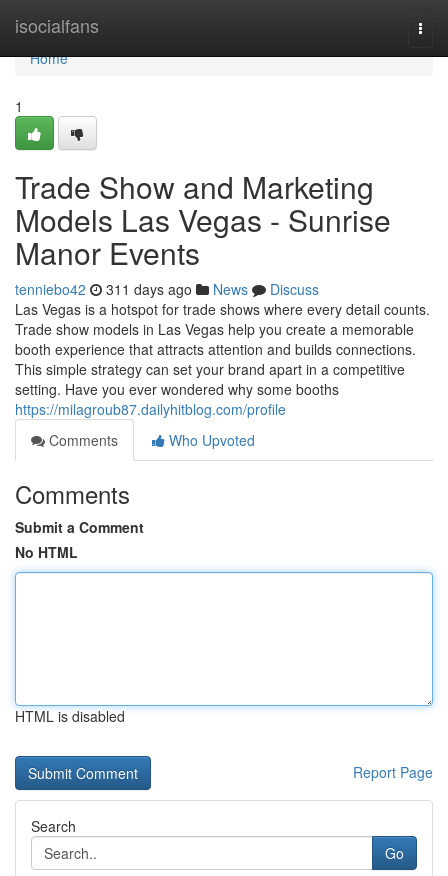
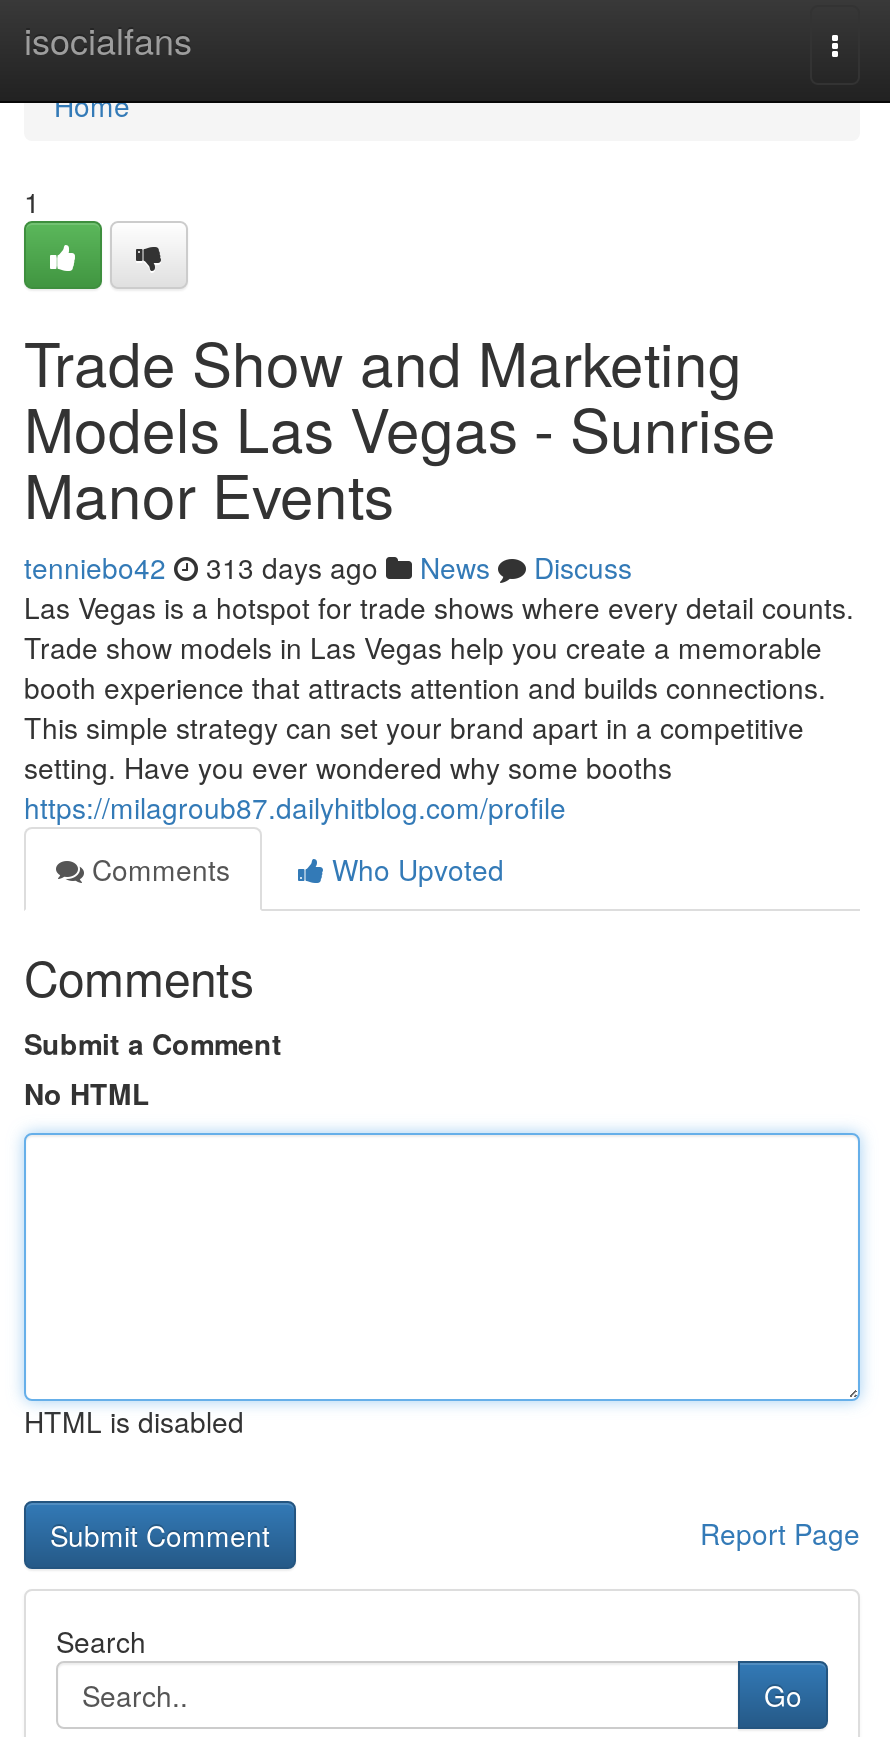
- tenniebo42 311 days ago News Discuss
+ tenniebo42 313 days ago News Discuss
